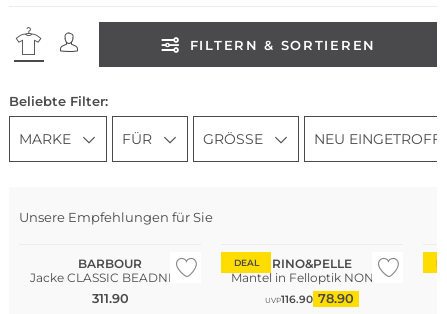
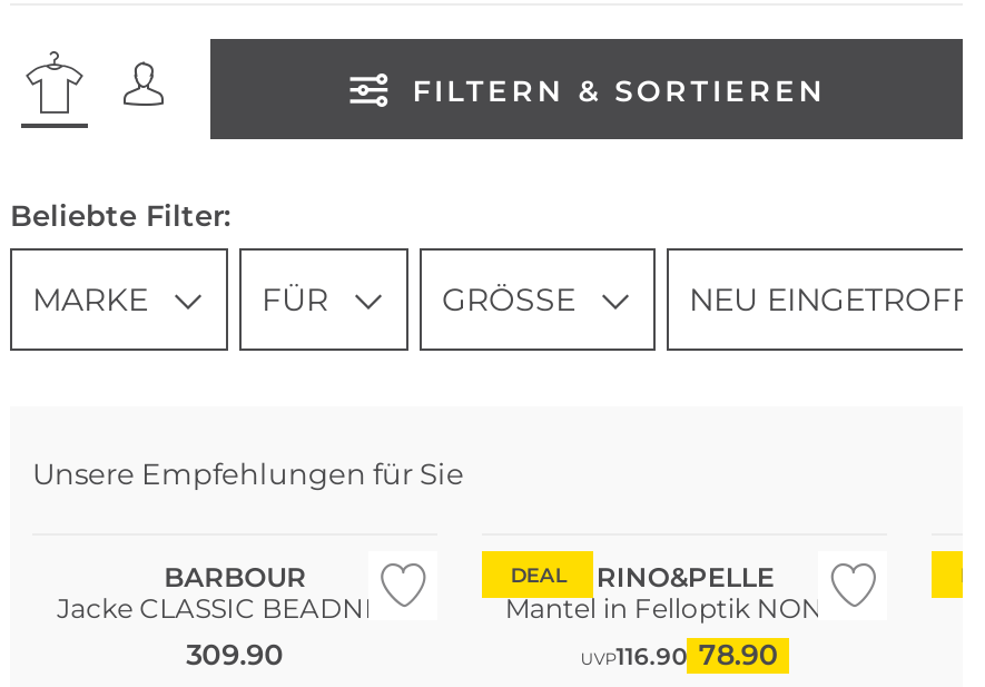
- 311.90
+ 309.90
